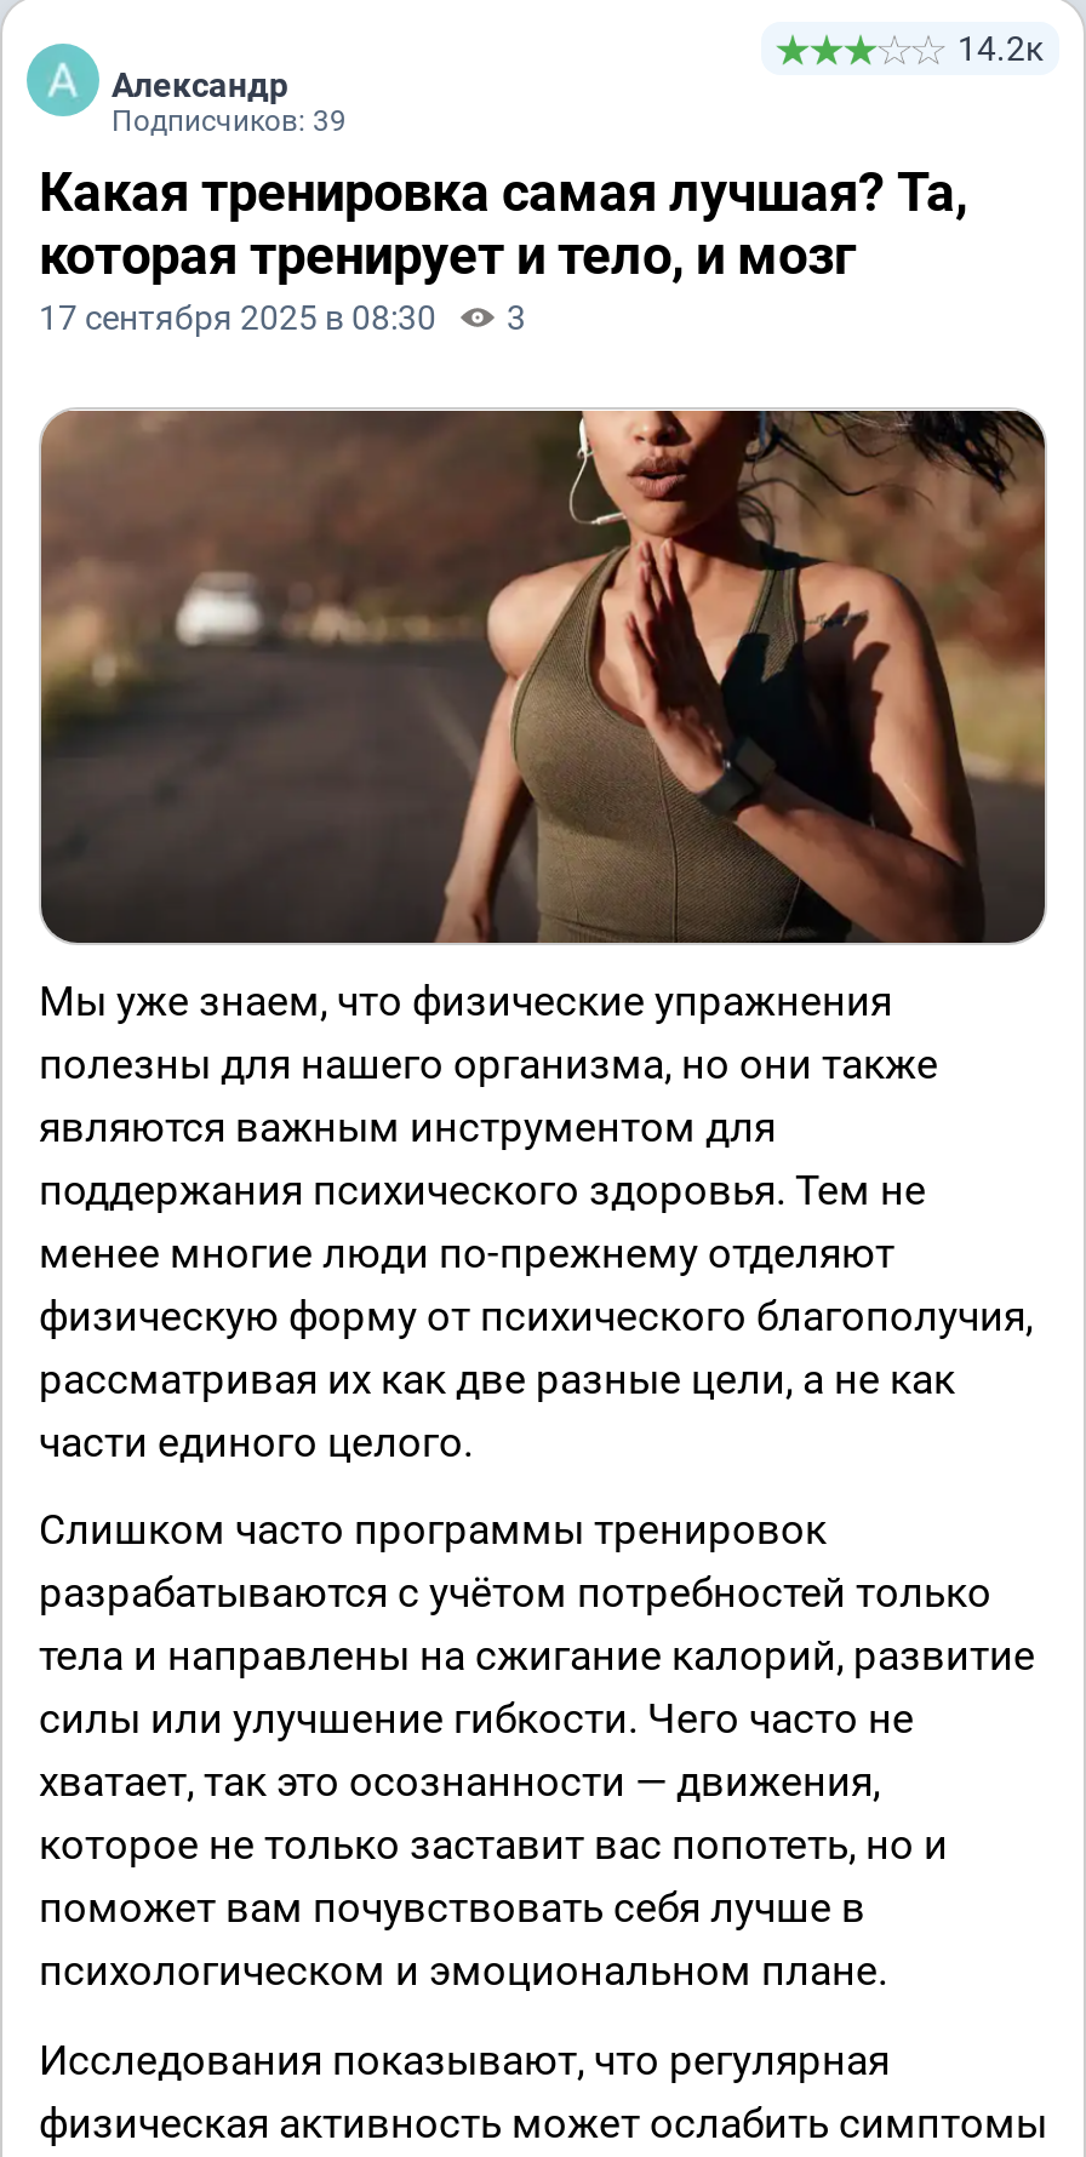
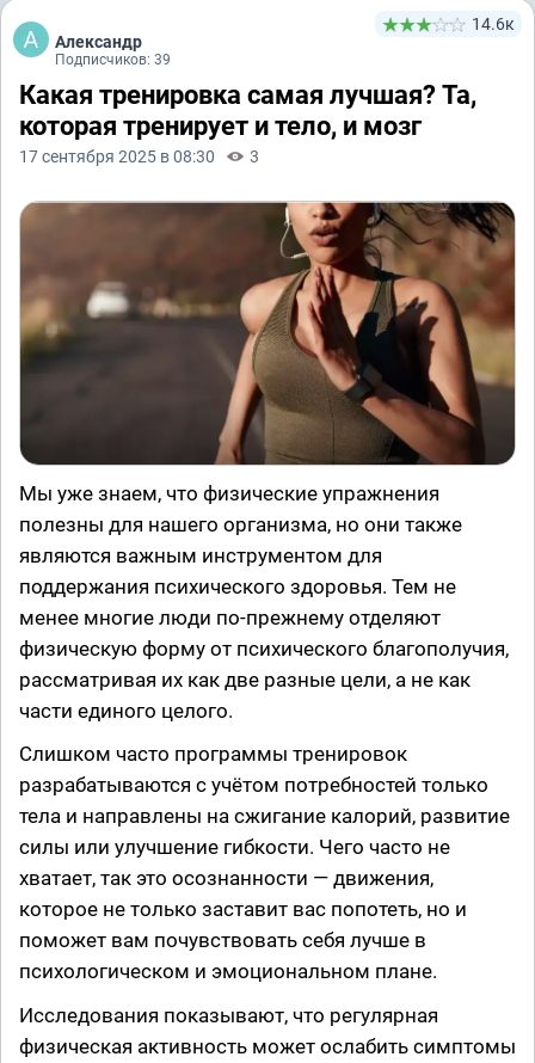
- 14.2к
+ 14.6к
